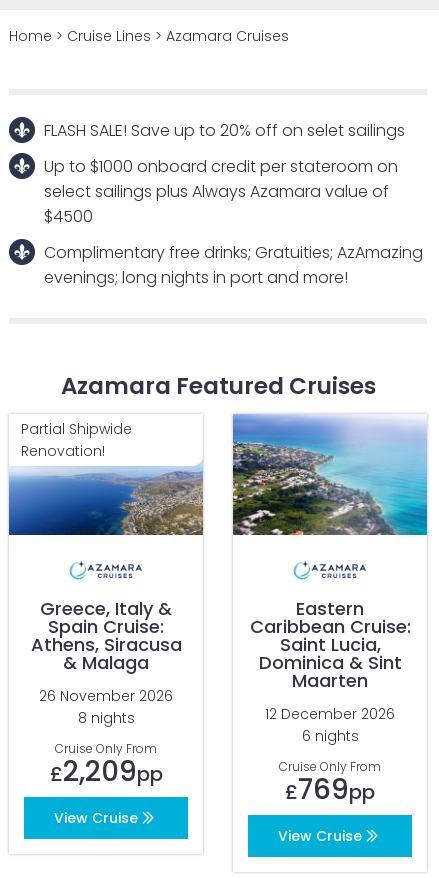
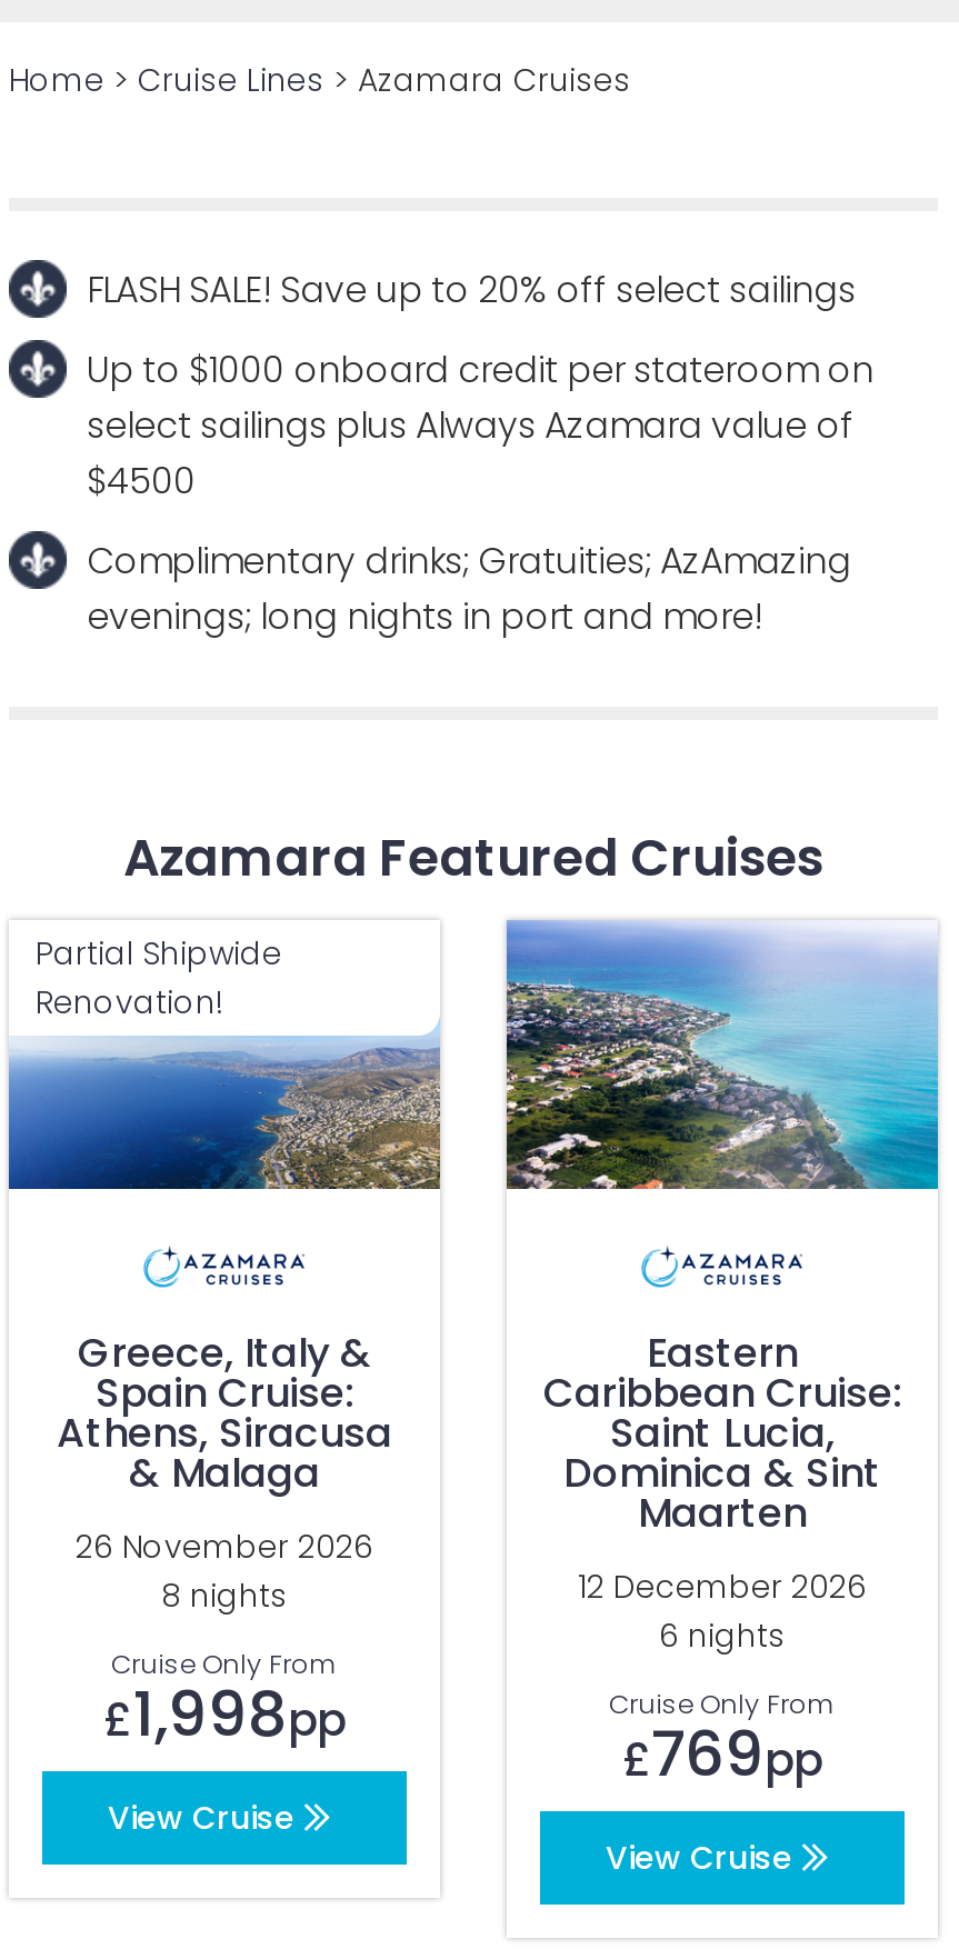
- FLASH SALE! Save up to 20% off on selet sailings
+ FLASH SALE! Save up to 20% off select sailings

- Complimentary free drinks; Gratuities; AzAmazing
+ Complimentary drinks; Gratuities; AzAmazing

- £2,209pp
+ £1,998pp
